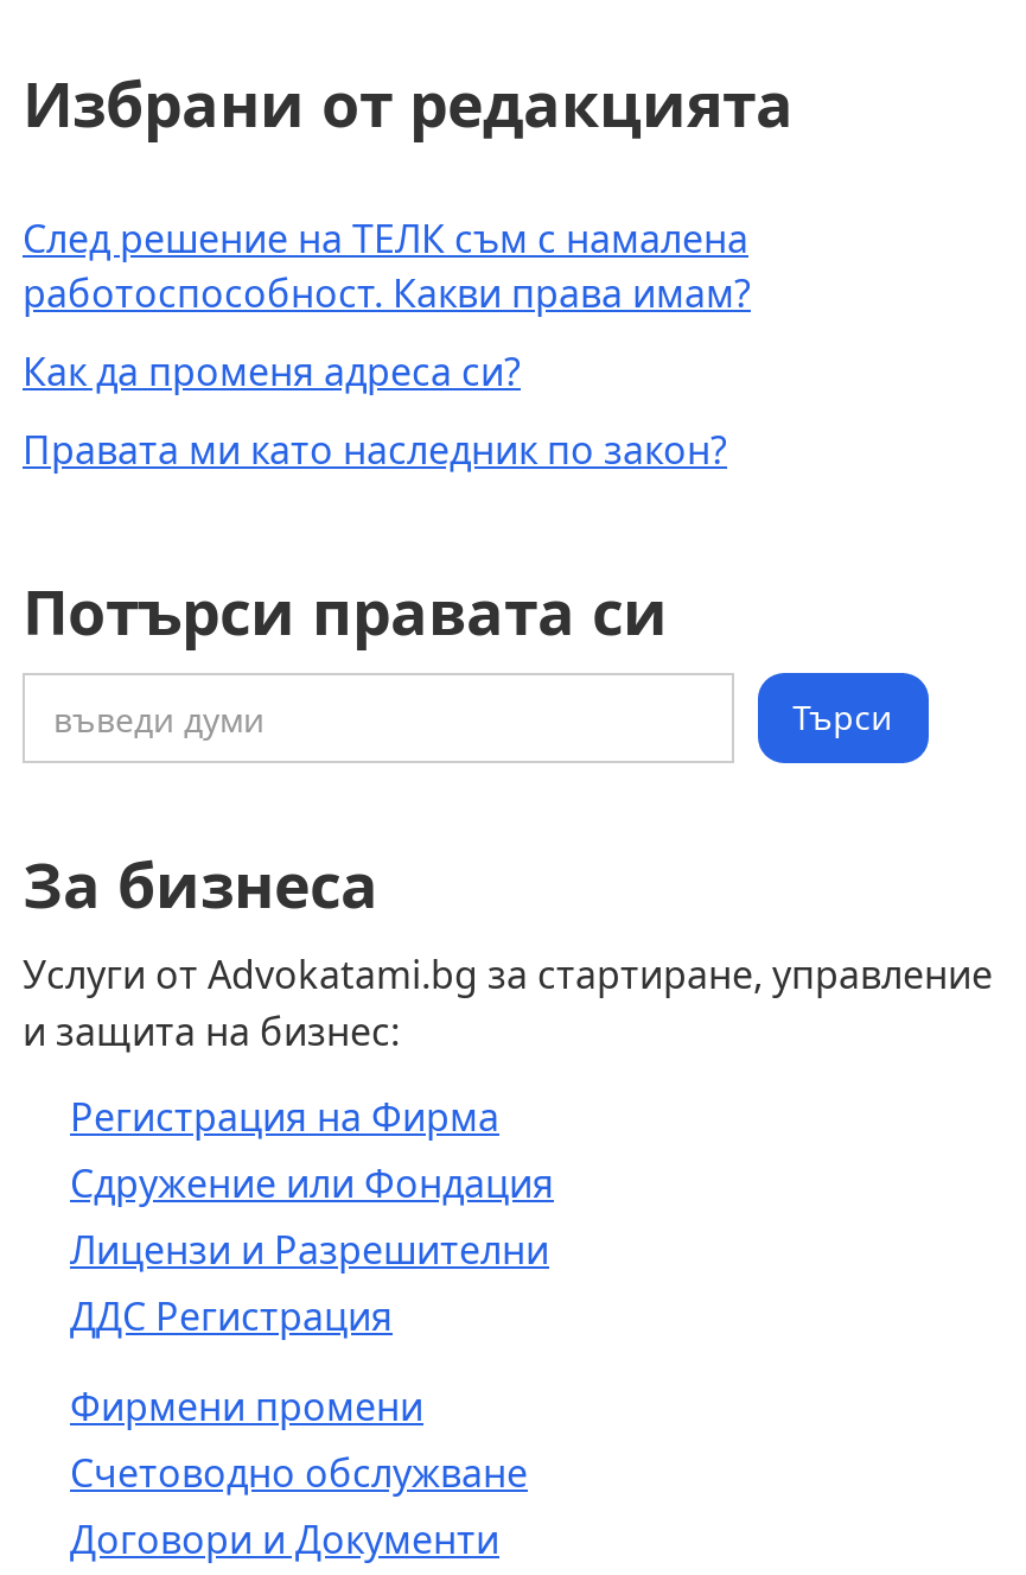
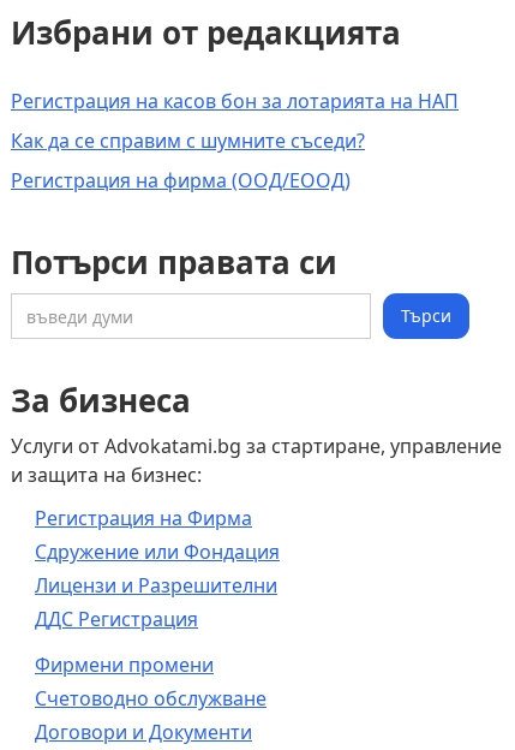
- След решение на ТЕЛК съм с намалена
- работоспособност. Какви права имам?
+ Регистрация на касов бон за лотарията на НАП

- Как да променя адреса си?
+ Как да се справим с шумните съседи?

- Правата ми като наследник по закон?
+ Регистрация на фирма (ООД/ЕООД)
